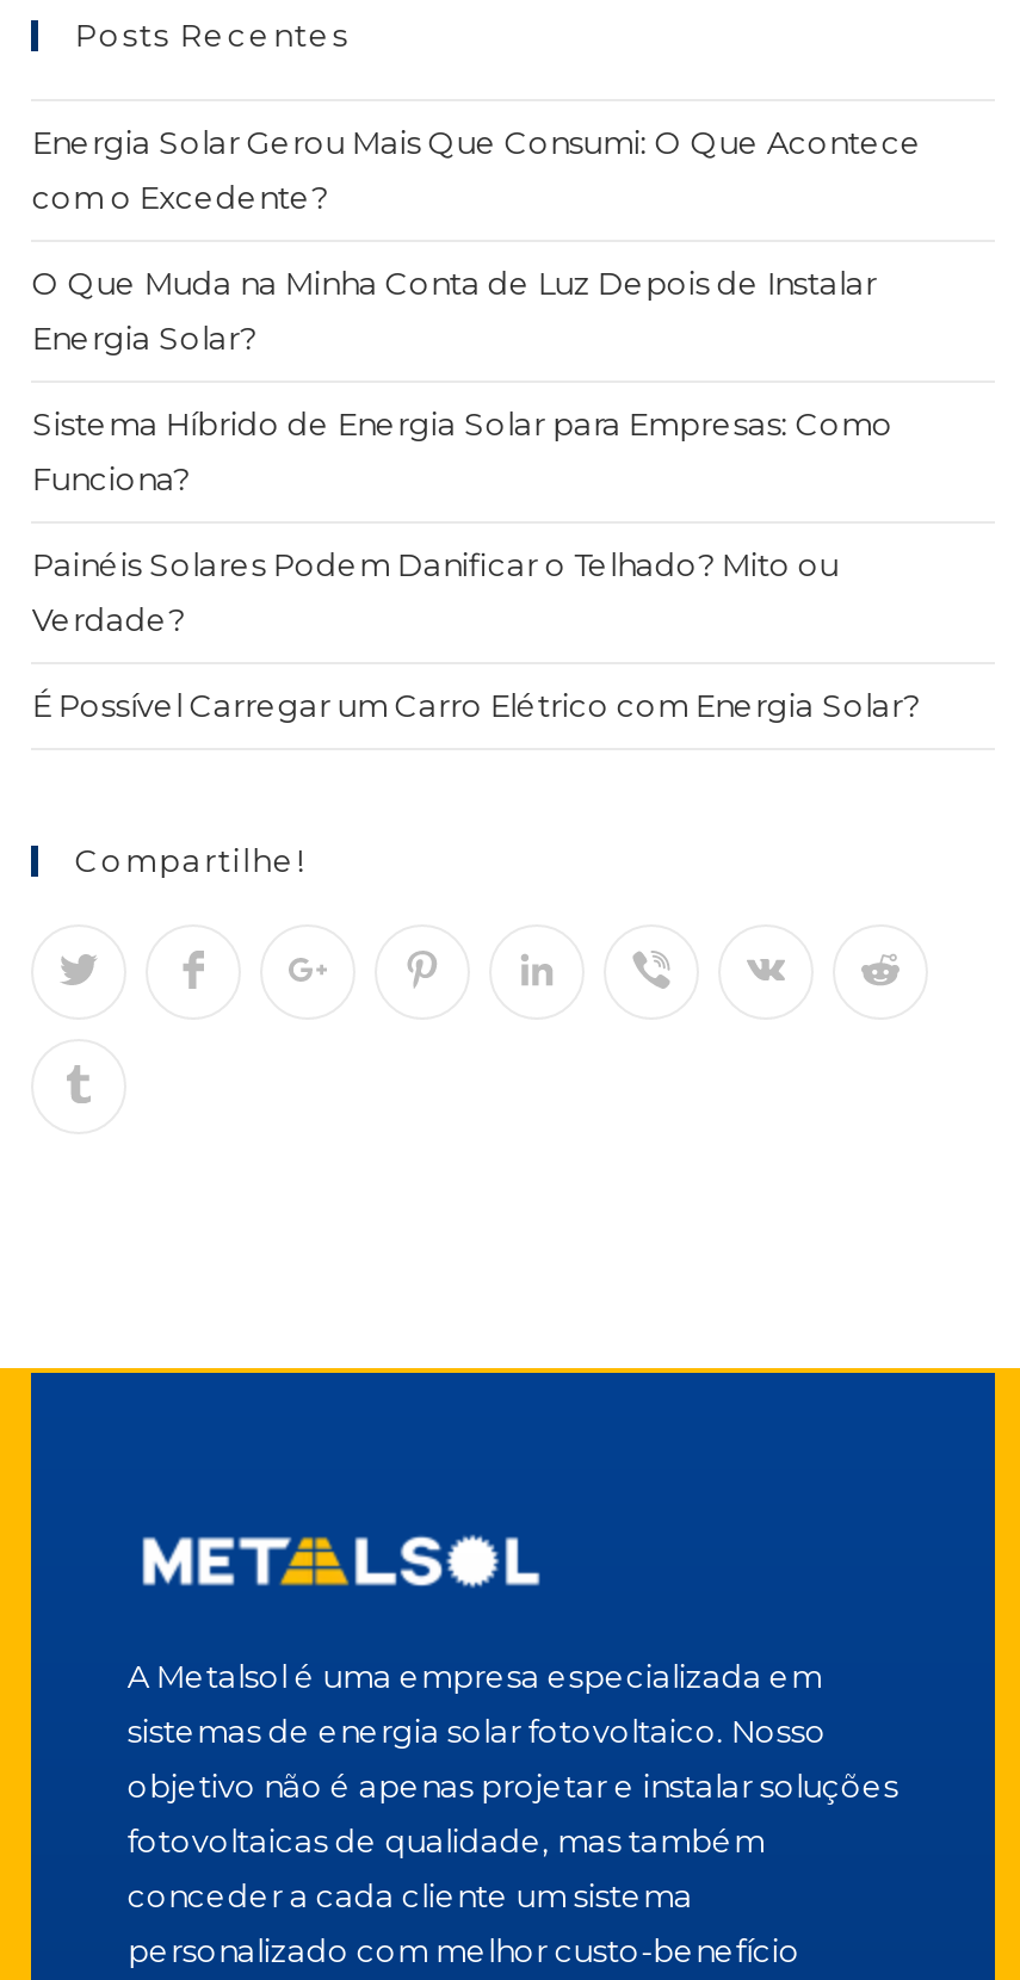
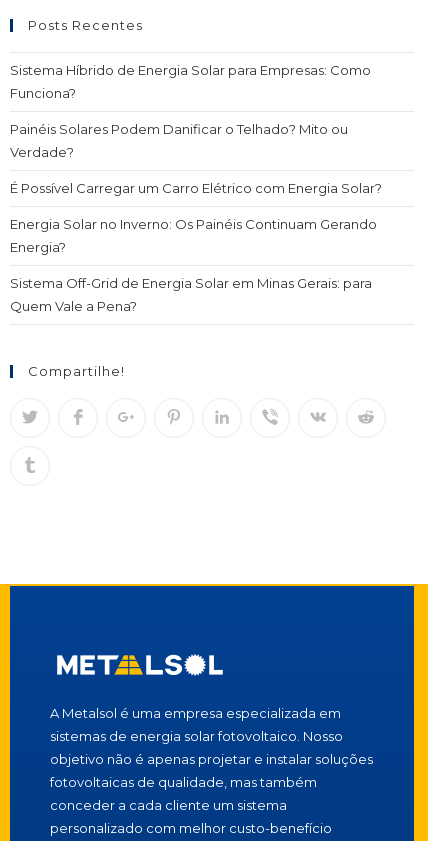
- Energia Solar Gerou Mais Que Consumi: O Que Acontece
- com o Excedente?
- O Que Muda na Minha Conta de Luz Depois de Instalar
- Energia Solar?

moved up: Sistema Híbrido de Energia Solar para Empresas: Como | Funciona? | Painéis Solares Podem Danificar o Telhado? Mito ou | Verdade? | É Possível Carregar um Carro Elétrico com Energia Solar?

+ Energia Solar no Inverno: Os Painéis Continuam Gerando
+ Energia?
+ Sistema Off-Grid de Energia Solar em Minas Gerais: para
+ Quem Vale a Pena?
